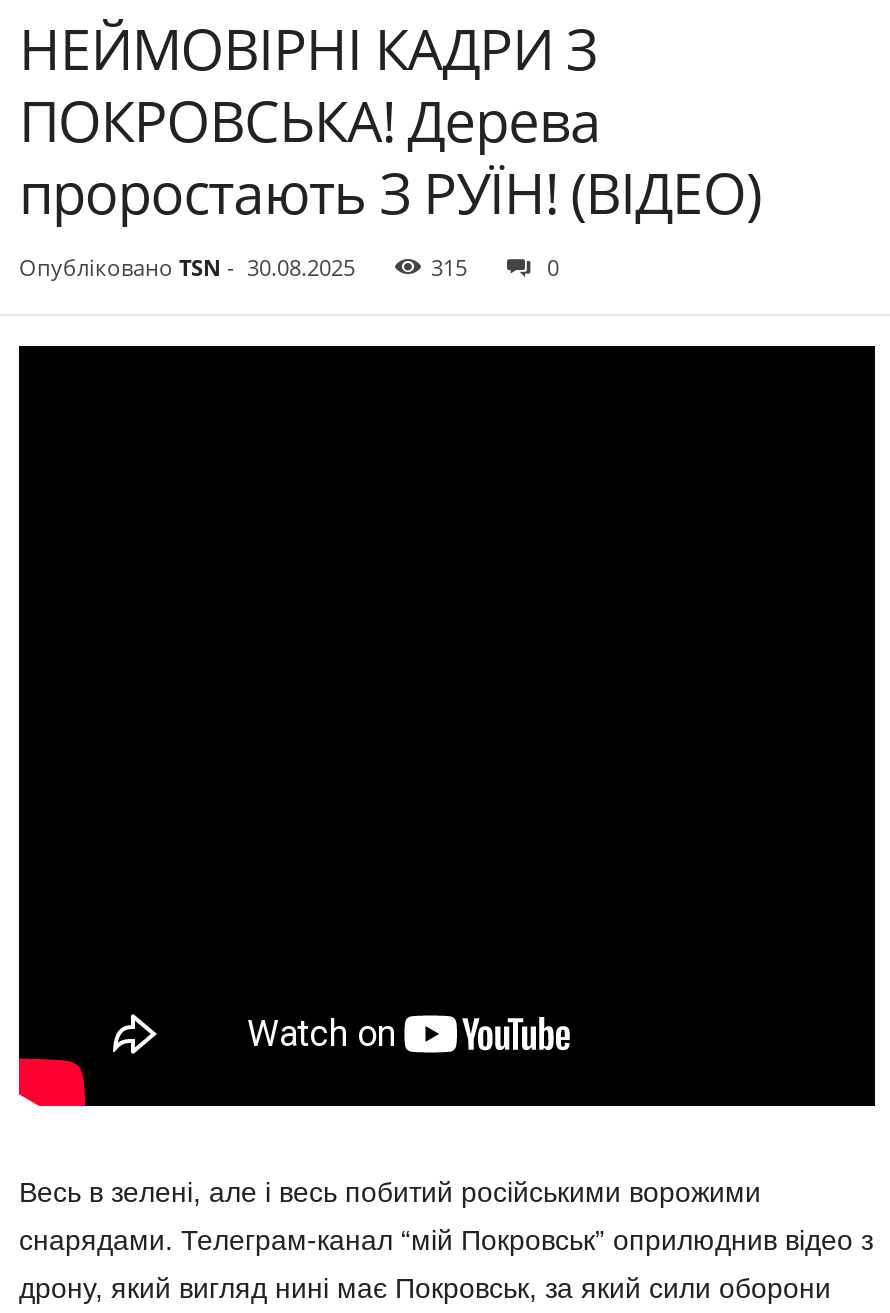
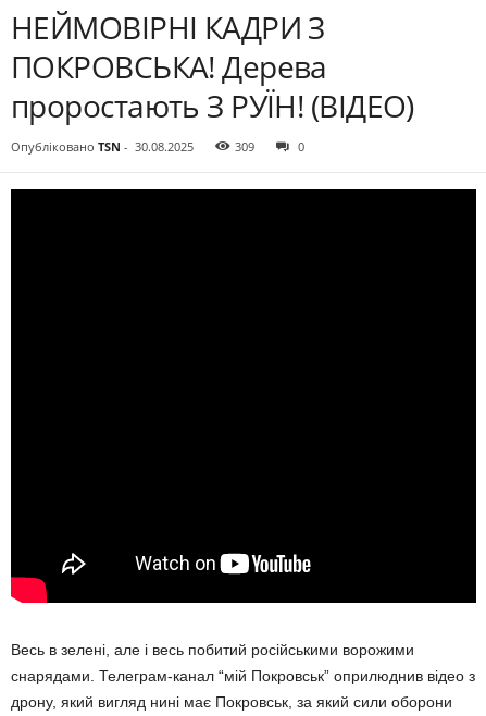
- 315
+ 309
